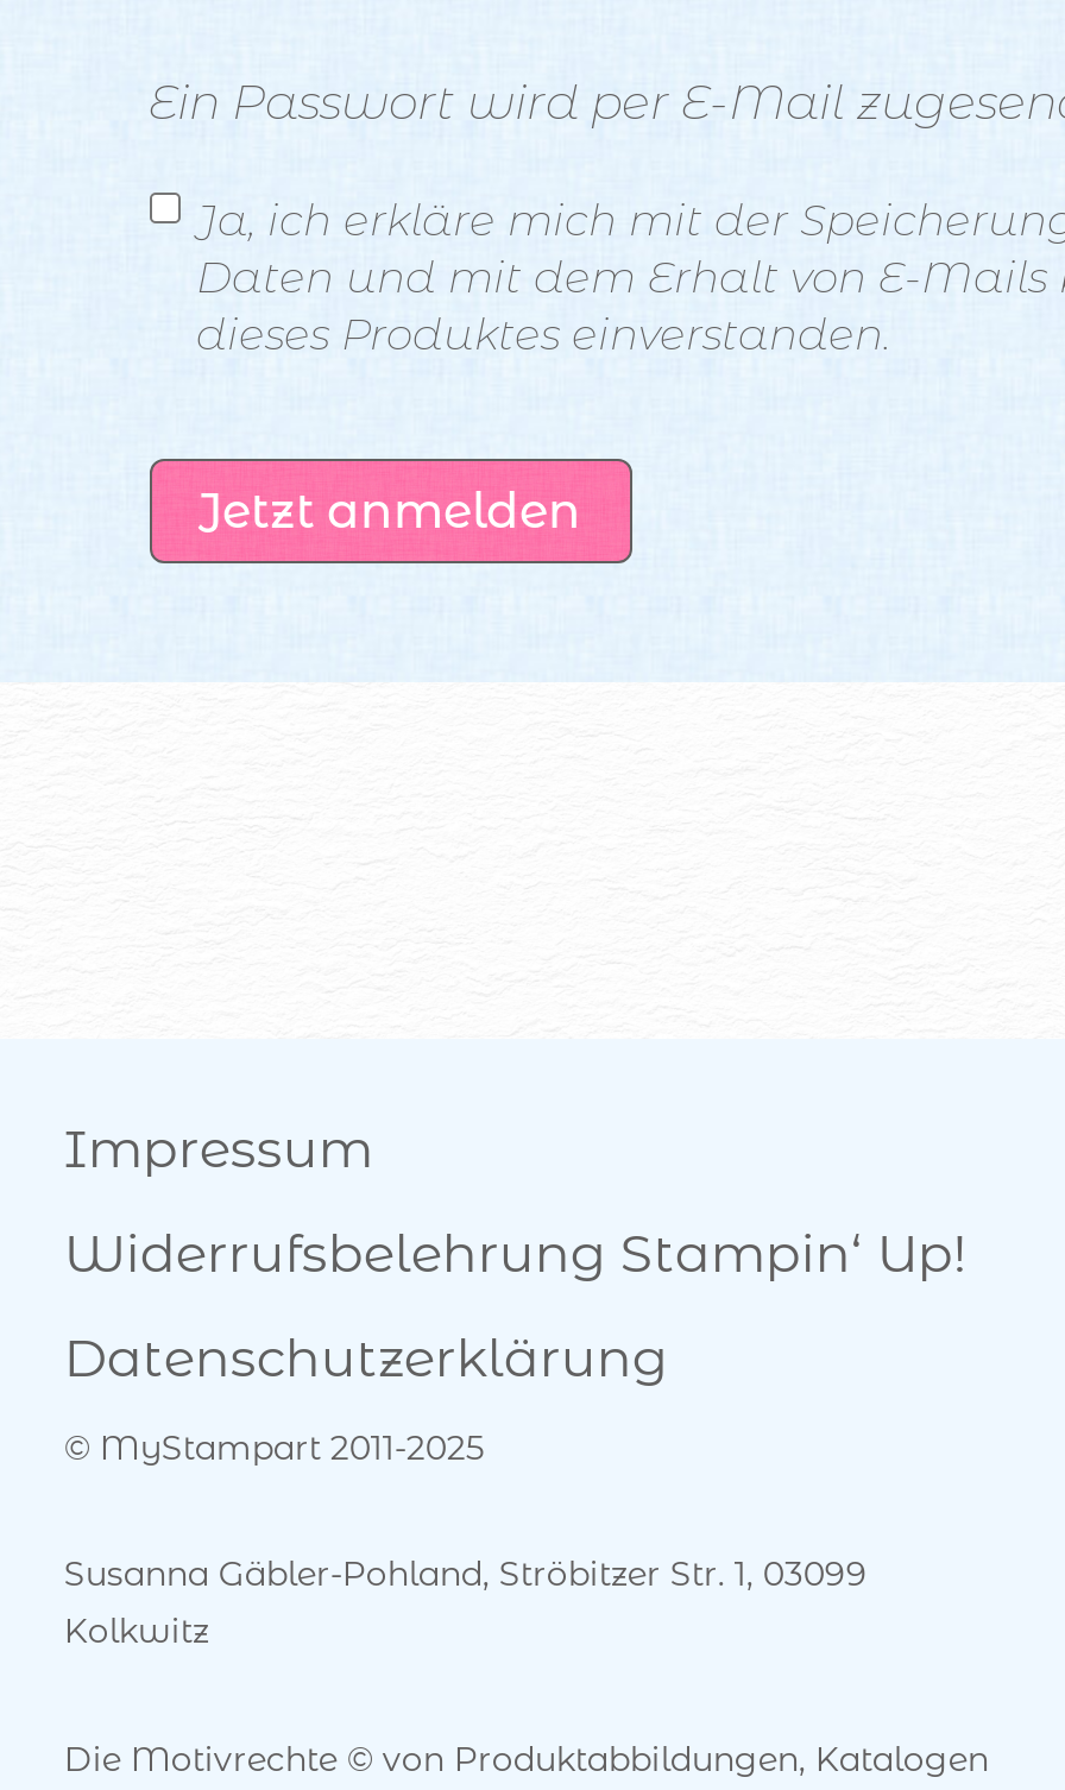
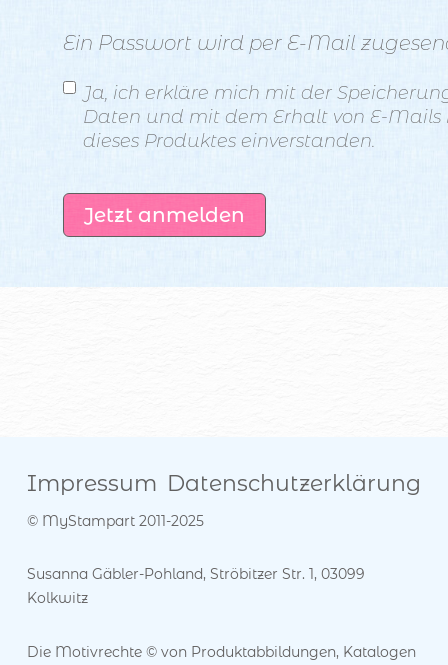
- Impressum
- Widerrufsbelehrung Stampin‘ Up!
- Datenschutzerklärung
+ Impressum Datenschutzerklärung
